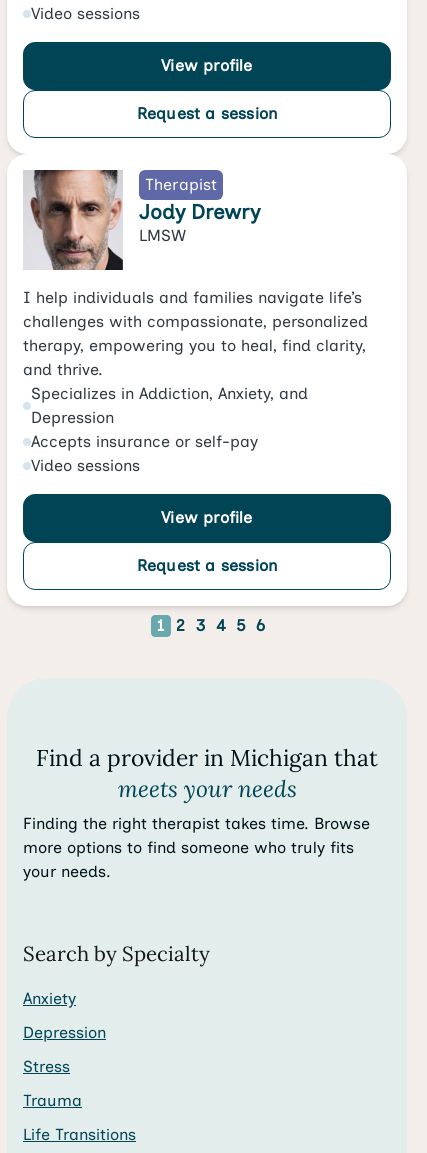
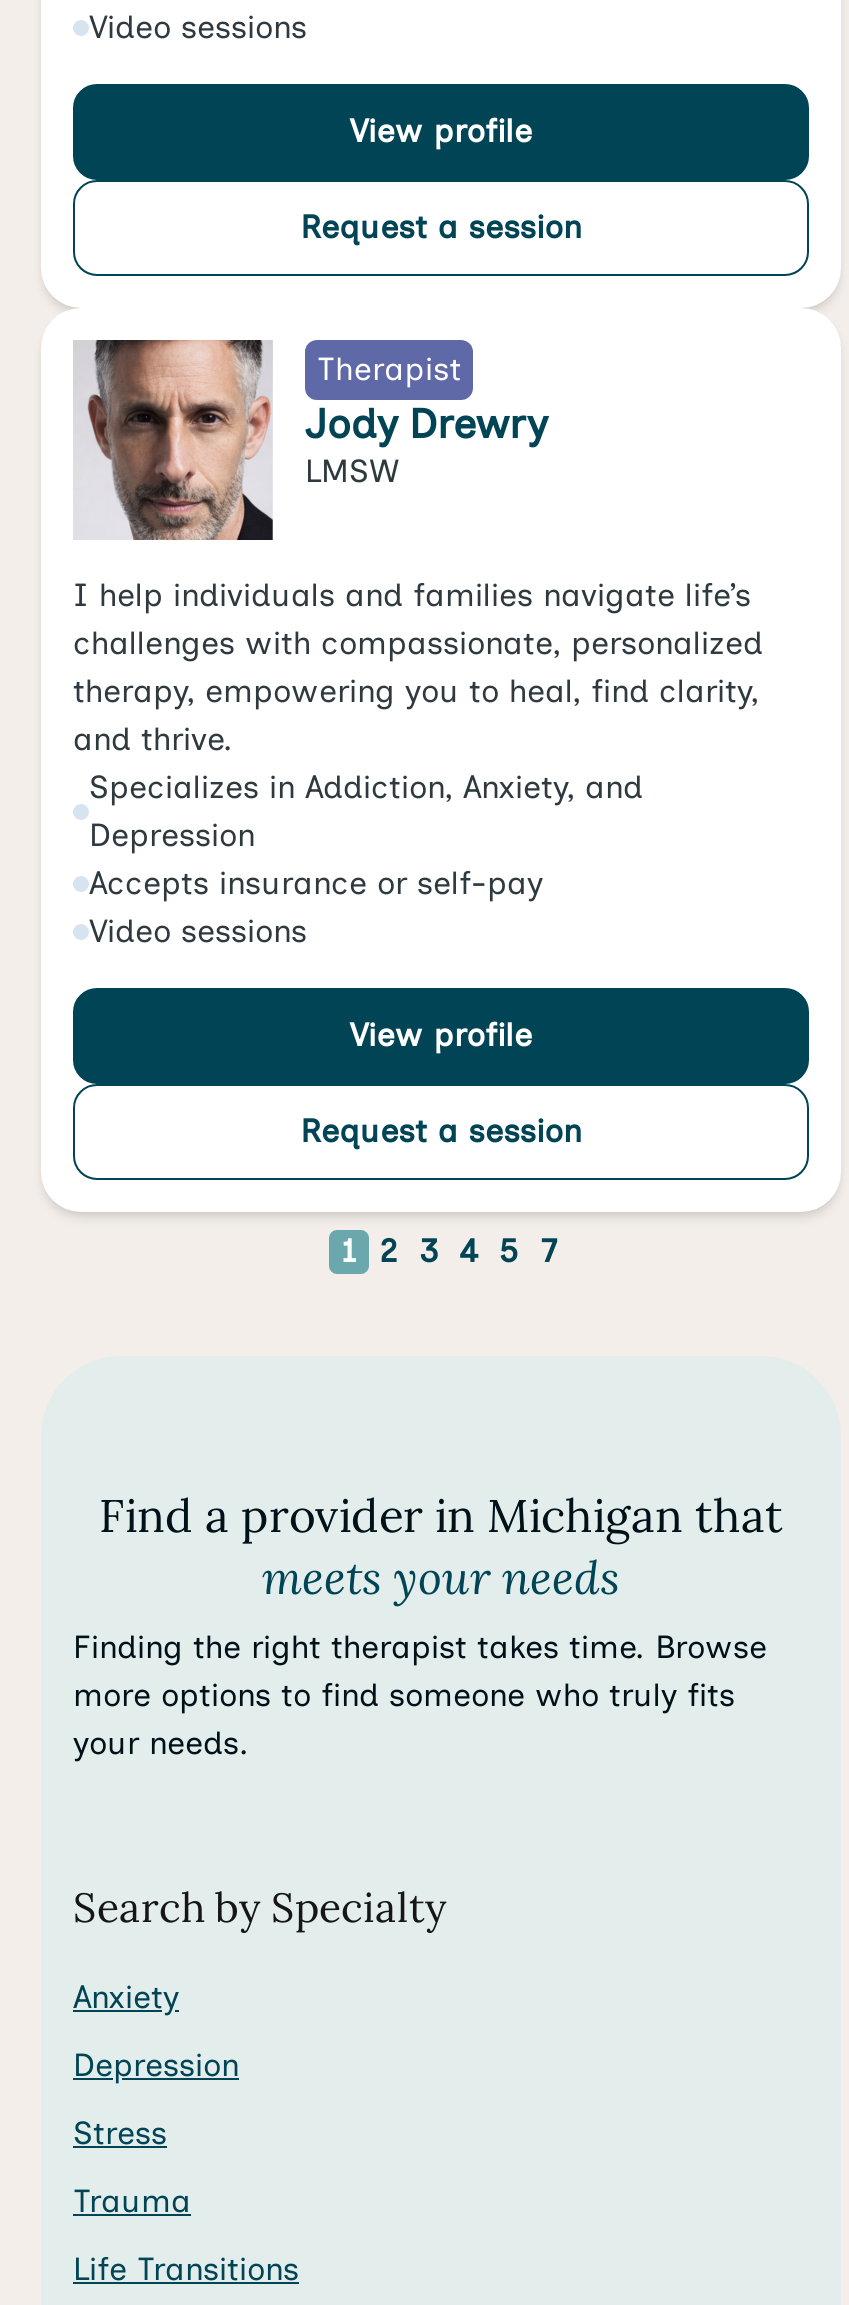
- 1 2 3 4 5 6
+ 1 2 3 4 5 7
